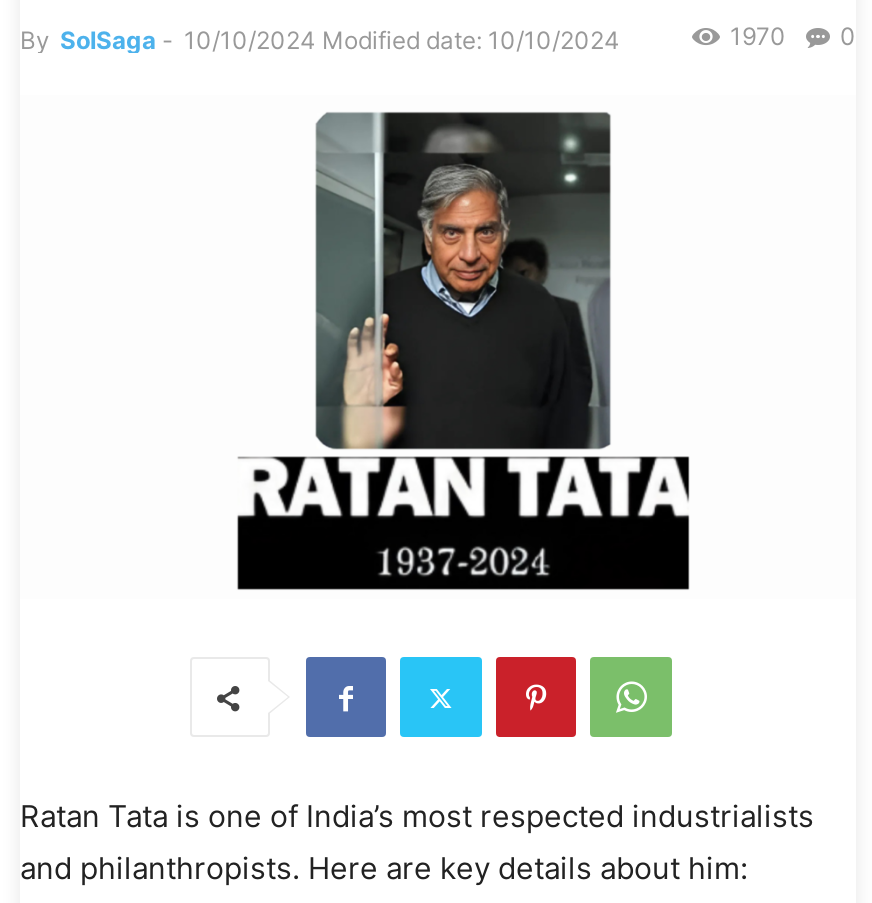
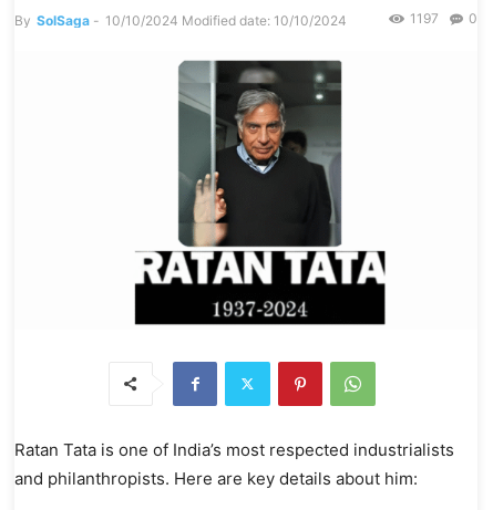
- 1970 0
+ 1197 0
